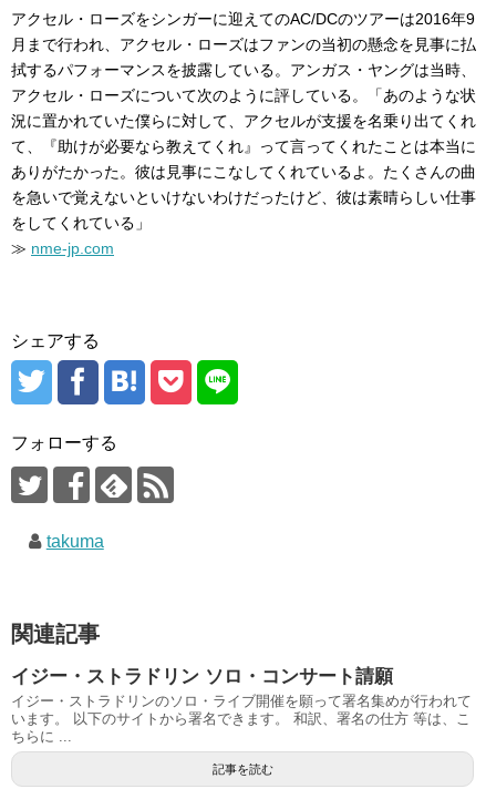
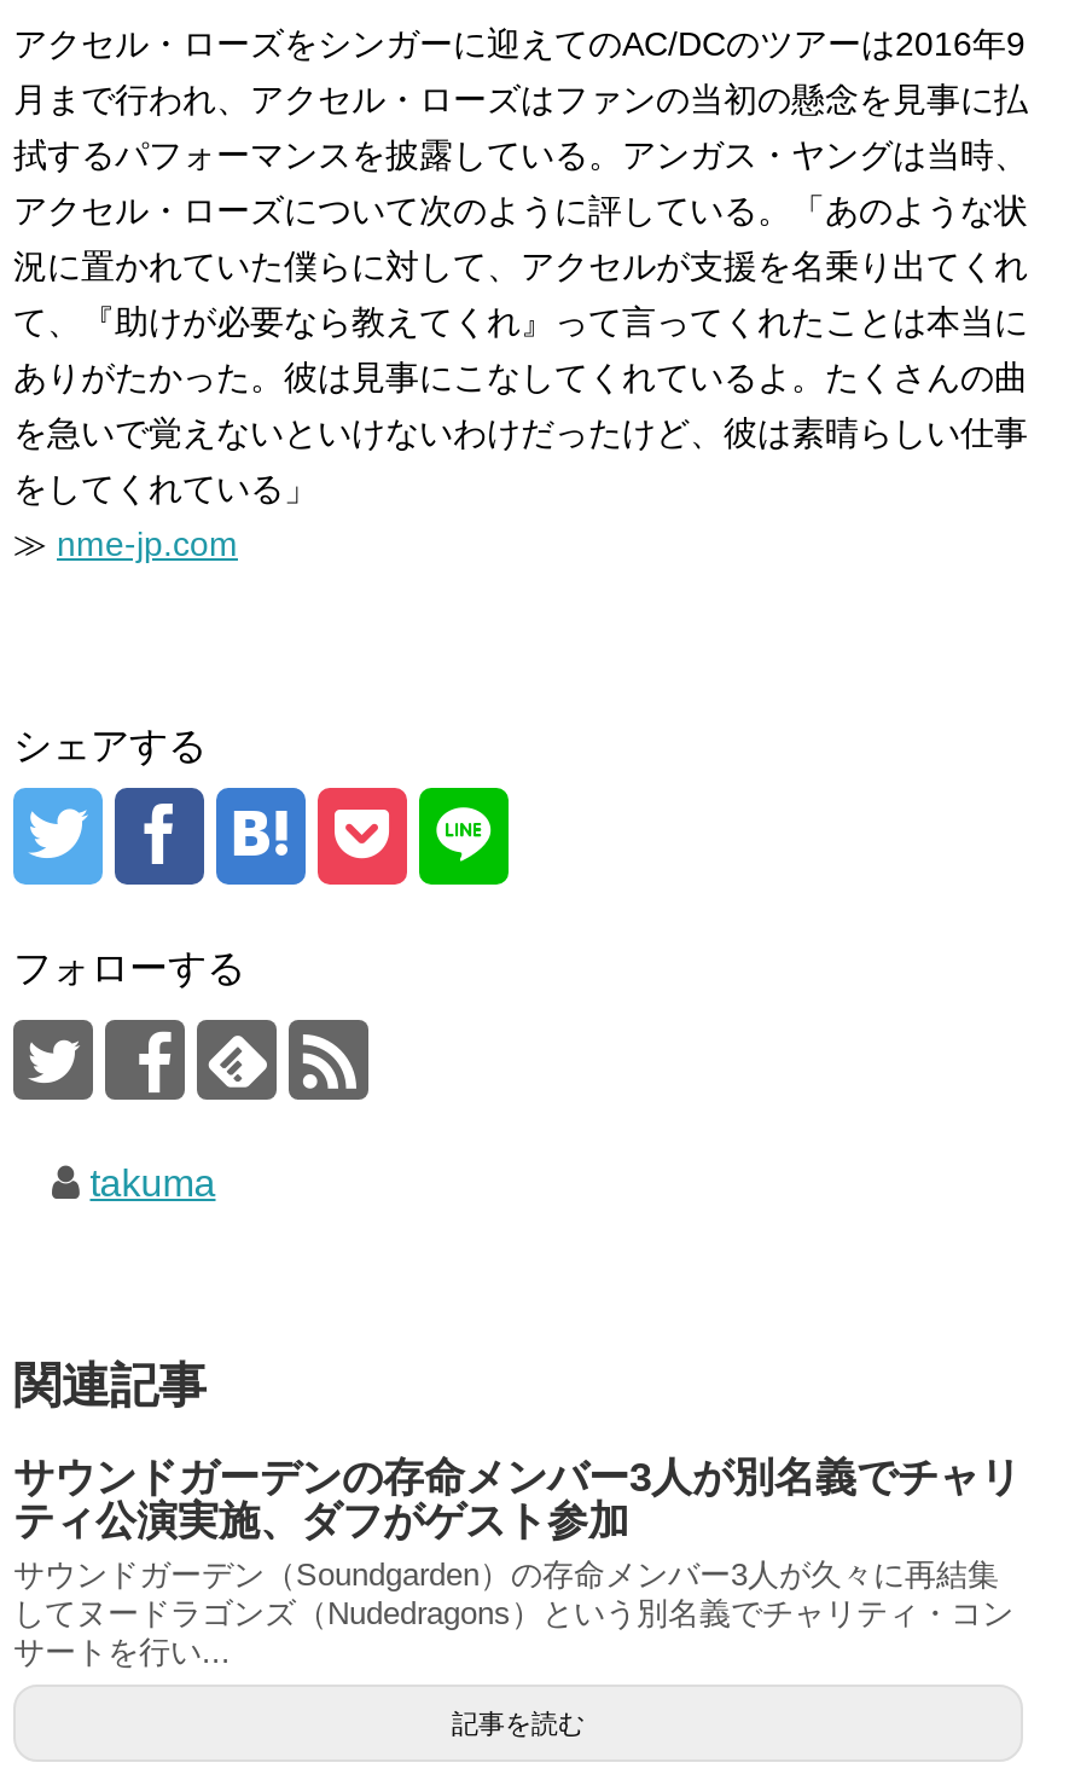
- イジー・ストラドリン ソロ・コンサート請願
- イジー・ストラドリンのソロ・ライブ開催を願って署名集めが行われて
- います。 以下のサイトから署名できます。 和訳、署名の仕方 等は、こ
- ちらに ...
+ サウンドガーデンの存命メンバー3人が別名義でチャリ
+ ティ公演実施、ダフがゲスト参加
+ サウンドガーデン（Soundgarden）の存命メンバー3人が久々に再結集
+ してヌードラゴンズ（Nudedragons）という別名義でチャリティ・コン
+ サートを行い...
